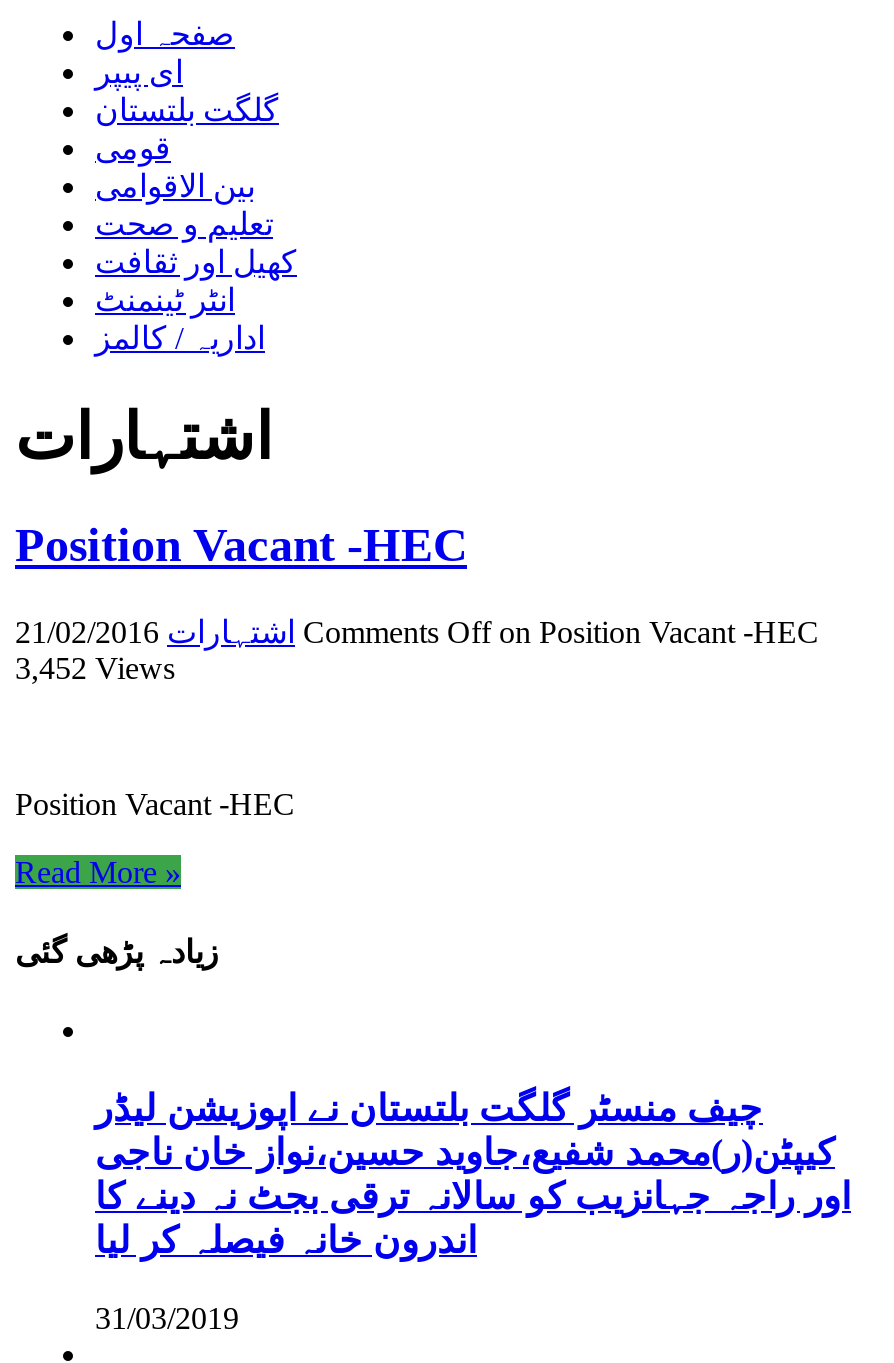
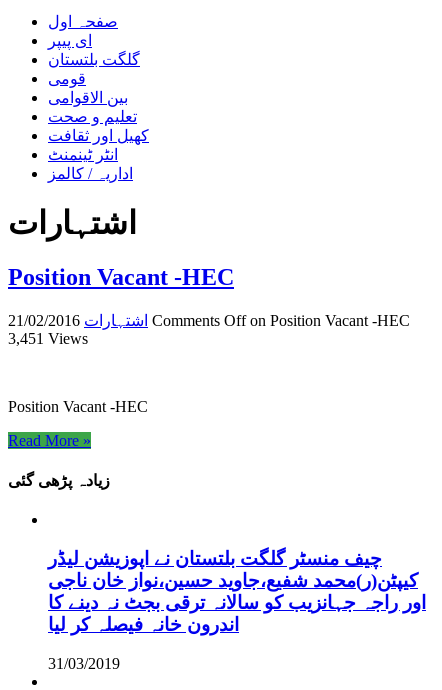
- 3,452 Views
+ 3,451 Views
